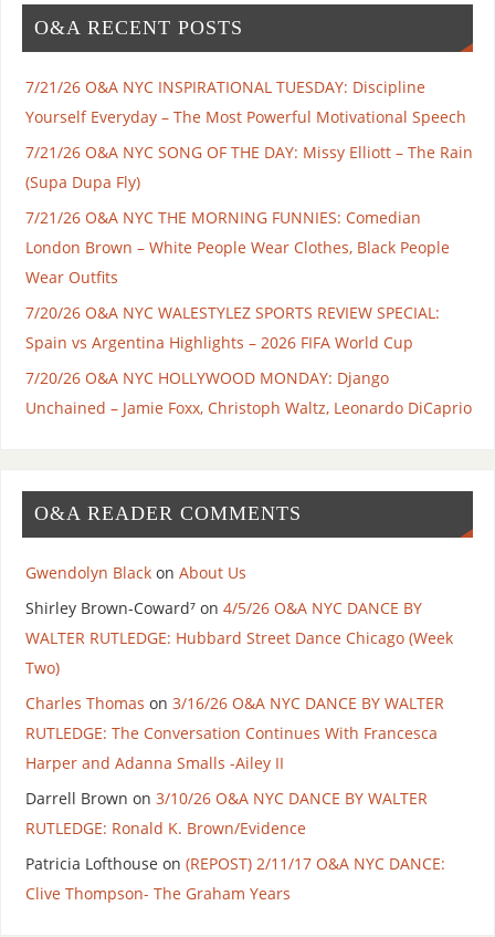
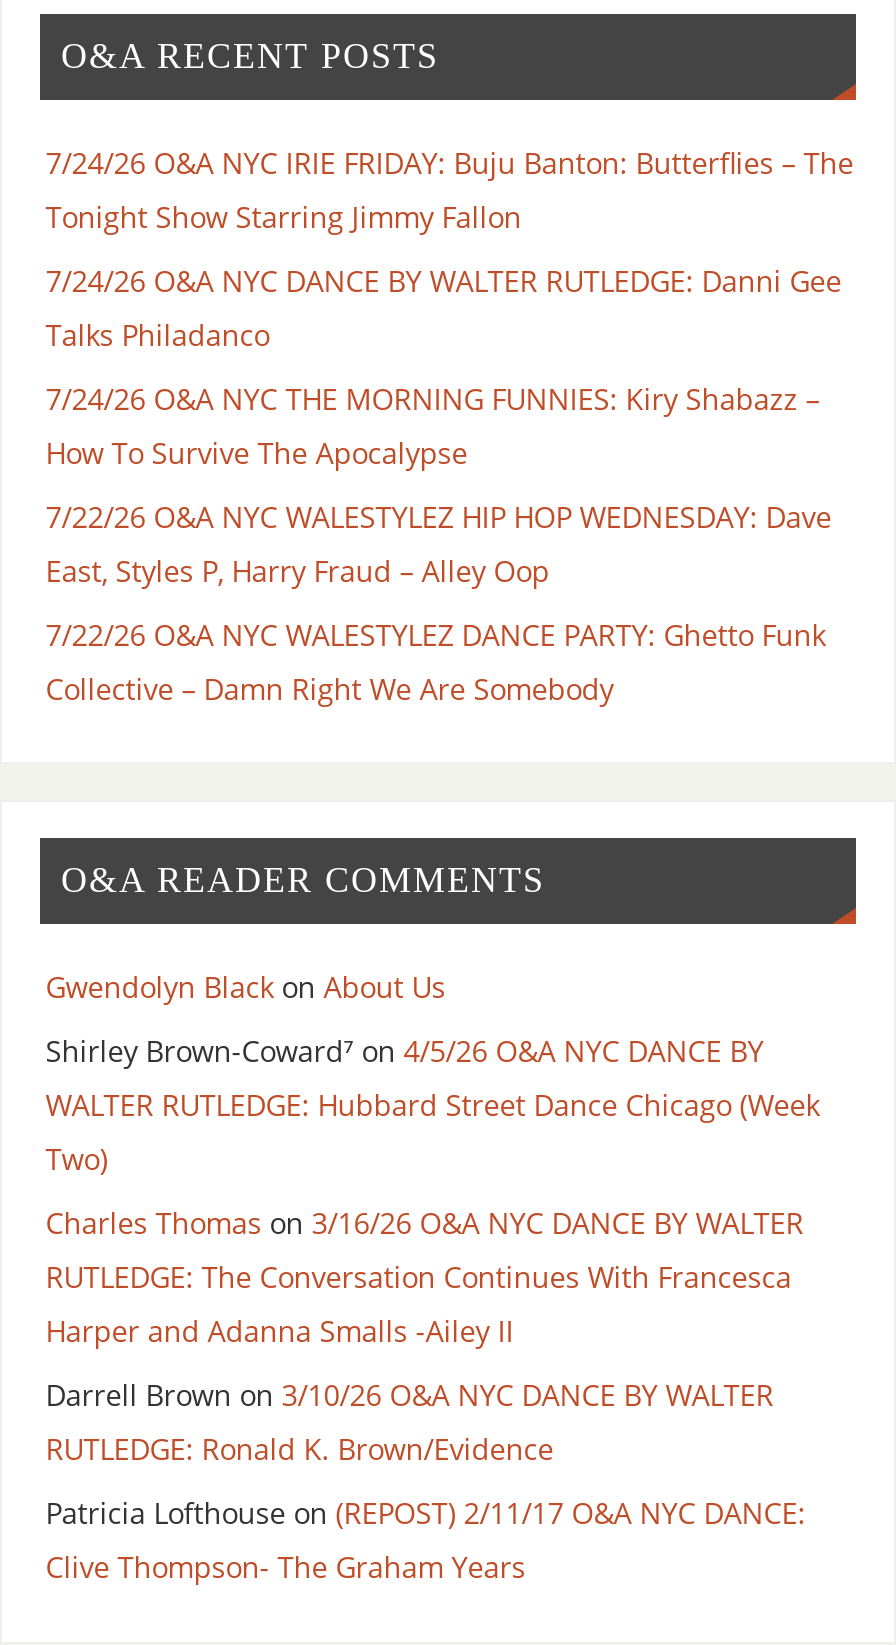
- 7/21/26 O&A NYC INSPIRATIONAL TUESDAY: Discipline
- Yourself Everyday – The Most Powerful Motivational Speech
+ 7/24/26 O&A NYC IRIE FRIDAY: Buju Banton: Butterflies – The
+ Tonight Show Starring Jimmy Fallon

- 7/21/26 O&A NYC SONG OF THE DAY: Missy Elliott – The Rain
- (Supa Dupa Fly)
+ 7/24/26 O&A NYC DANCE BY WALTER RUTLEDGE: Danni Gee
+ Talks Philadanco

- 7/21/26 O&A NYC THE MORNING FUNNIES: Comedian
- London Brown – White People Wear Clothes, Black People
- Wear Outfits
+ 7/24/26 O&A NYC THE MORNING FUNNIES: Kiry Shabazz –
+ How To Survive The Apocalypse

- 7/20/26 O&A NYC WALESTYLEZ SPORTS REVIEW SPECIAL:
- Spain vs Argentina Highlights – 2026 FIFA World Cup
+ 7/22/26 O&A NYC WALESTYLEZ HIP HOP WEDNESDAY: Dave
+ East, Styles P, Harry Fraud – Alley Oop

- 7/20/26 O&A NYC HOLLYWOOD MONDAY: Django
- Unchained – Jamie Foxx, Christoph Waltz, Leonardo DiCaprio
+ 7/22/26 O&A NYC WALESTYLEZ DANCE PARTY: Ghetto Funk
+ Collective – Damn Right We Are Somebody
